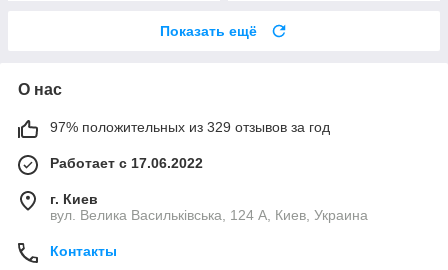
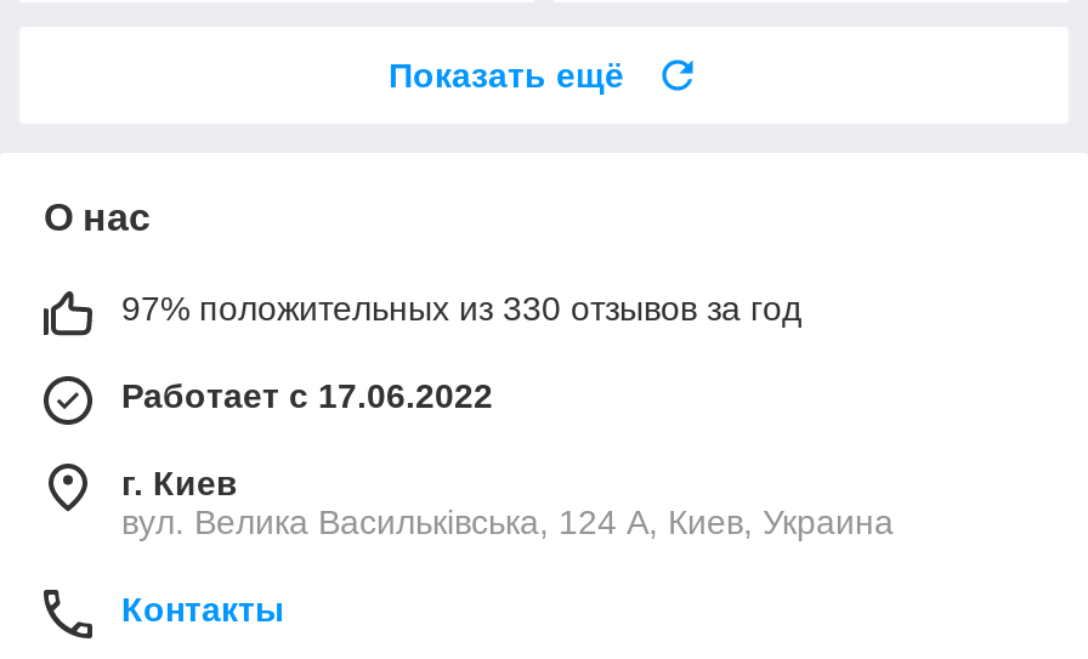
- 97% положительных из 329 отзывов за год
+ 97% положительных из 330 отзывов за год
